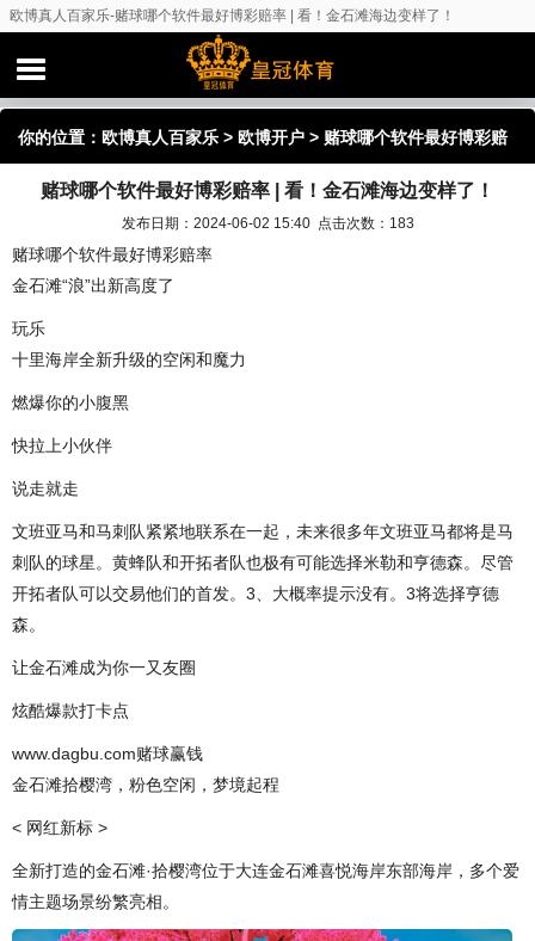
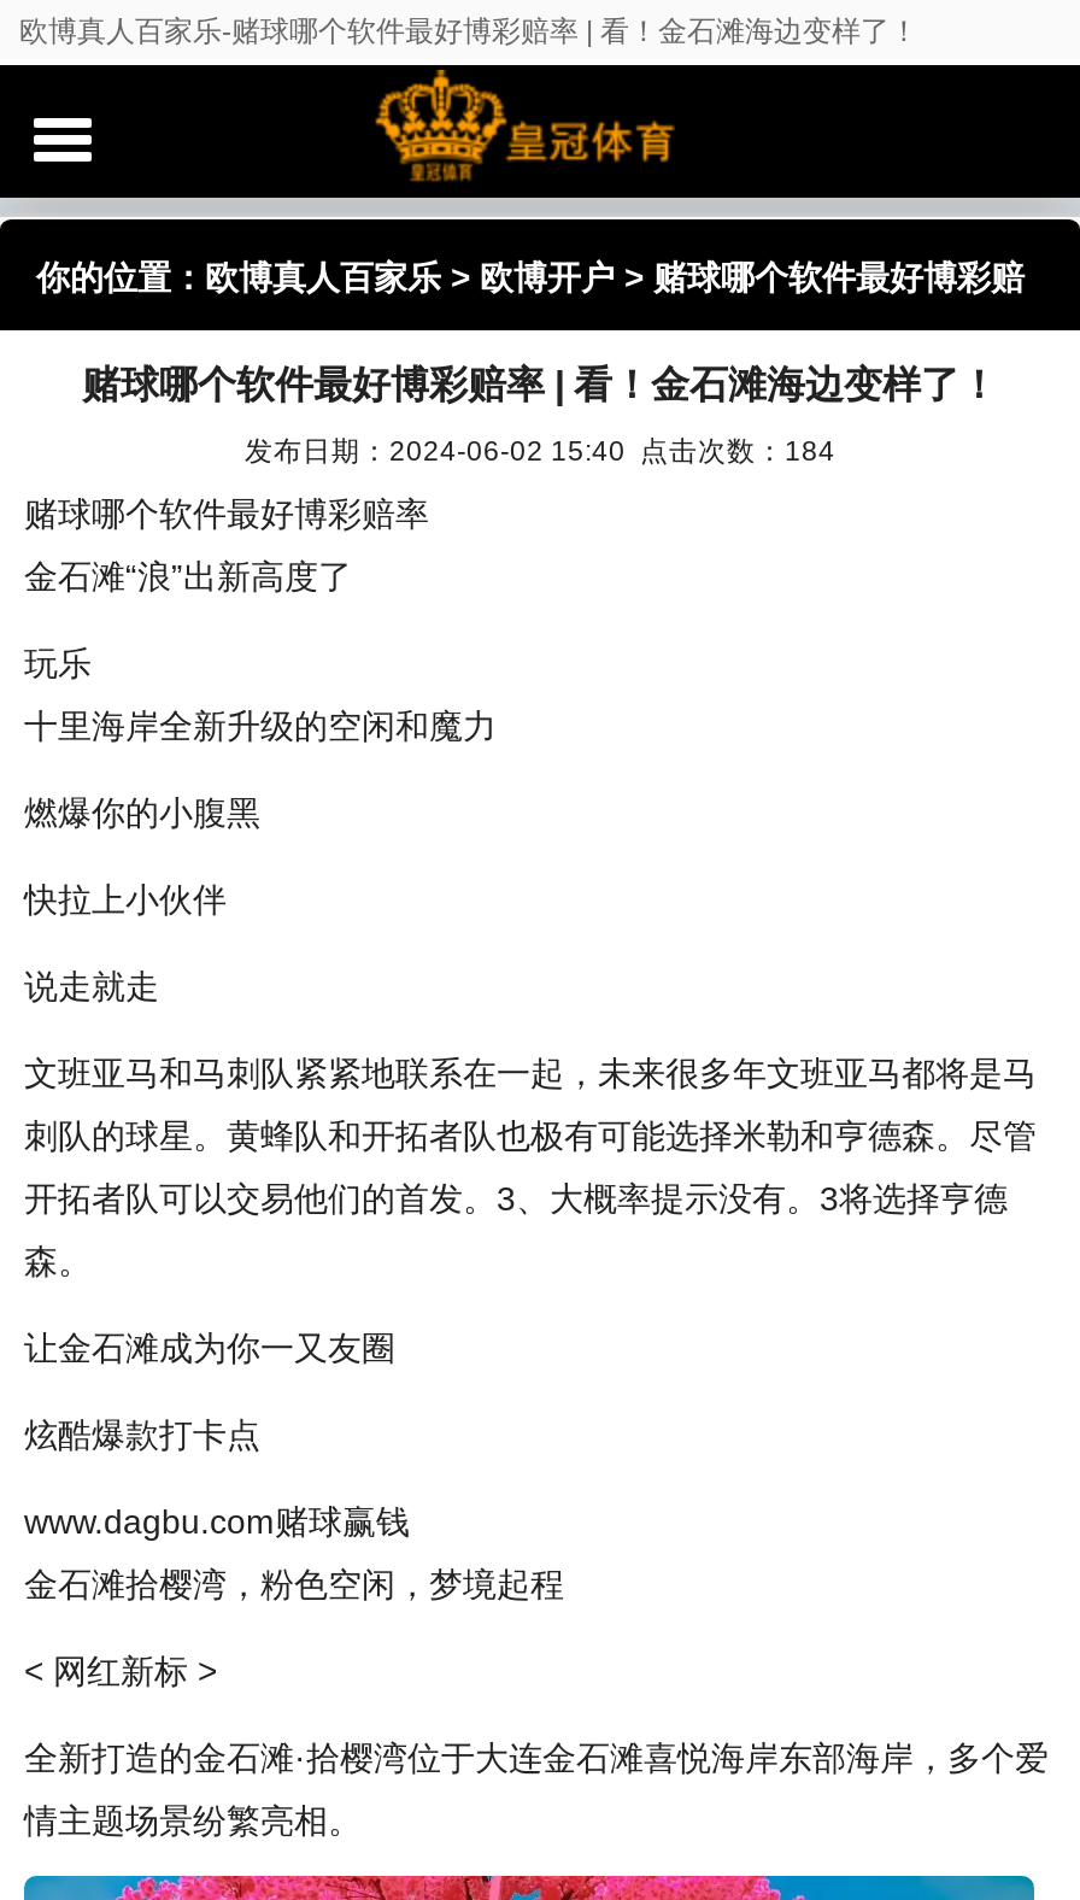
- 发布日期：2024-06-02 15:40 点击次数：183
+ 发布日期：2024-06-02 15:40 点击次数：184
